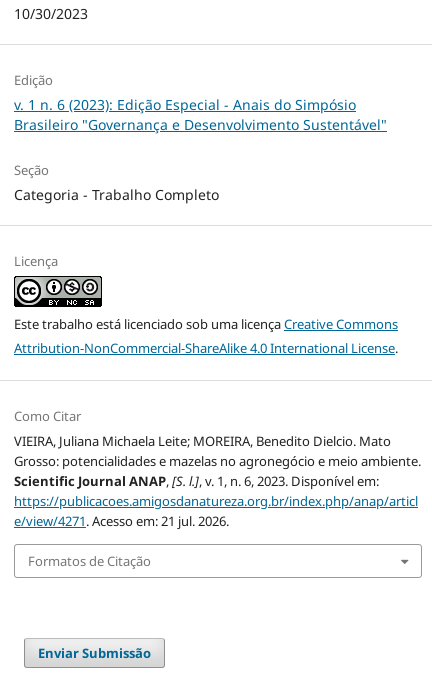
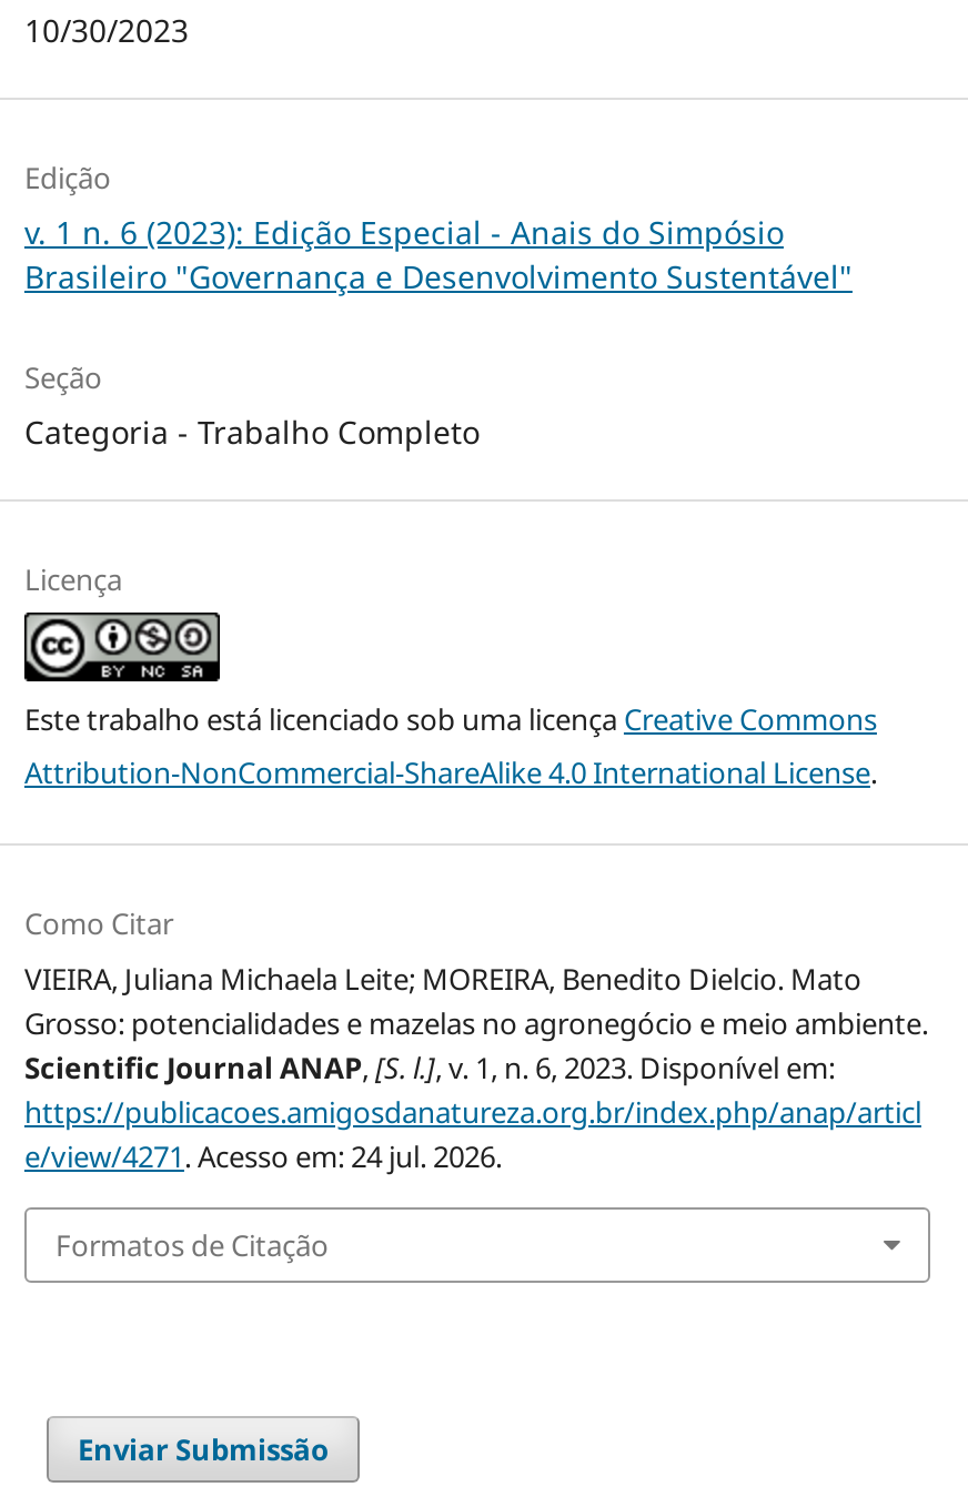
- e/view/4271. Acesso em: 21 jul. 2026.
+ e/view/4271. Acesso em: 24 jul. 2026.
